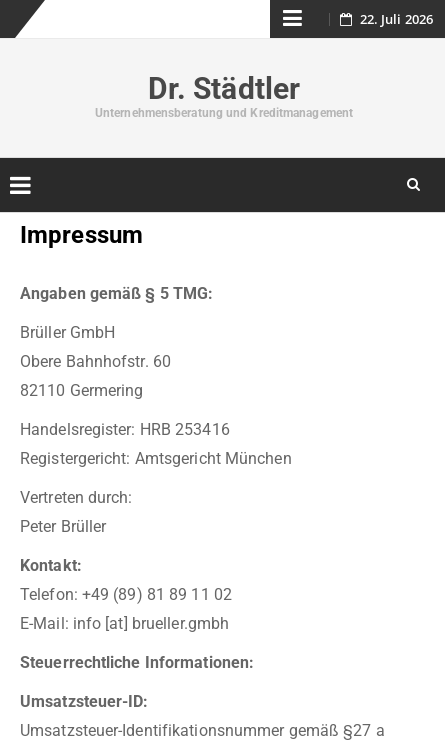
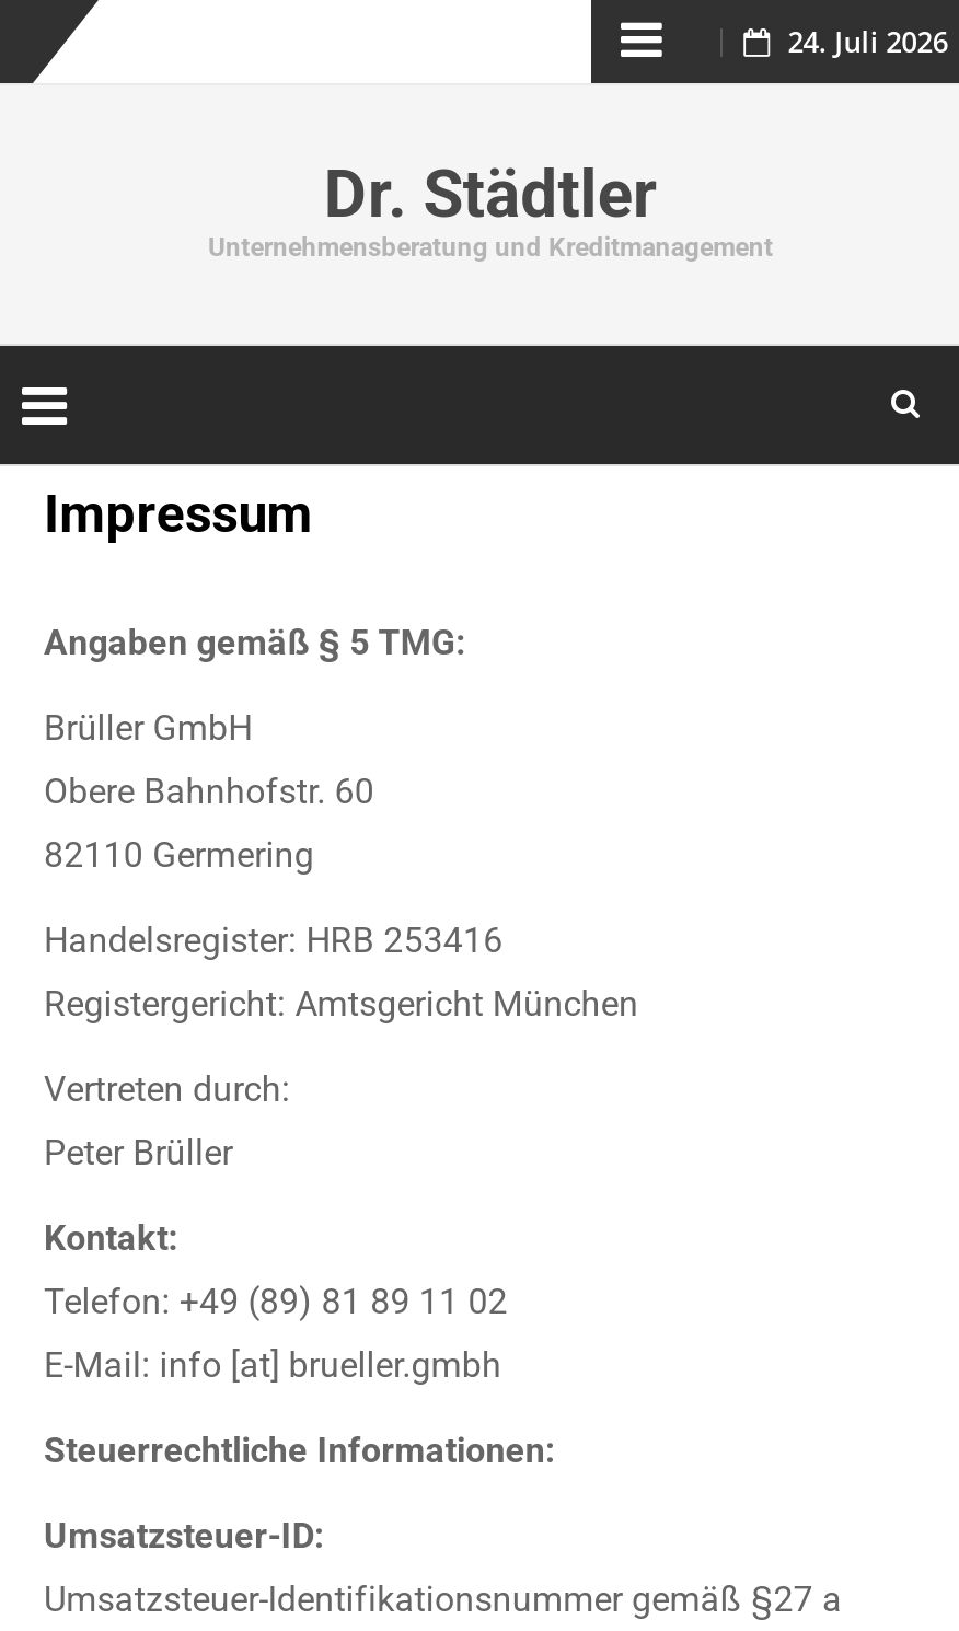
- 22. Juli 2026
+ 24. Juli 2026
